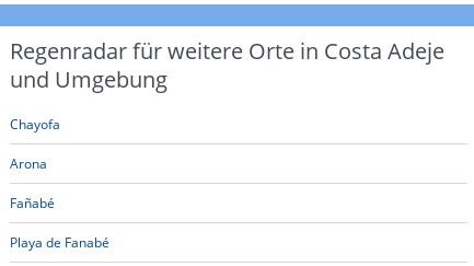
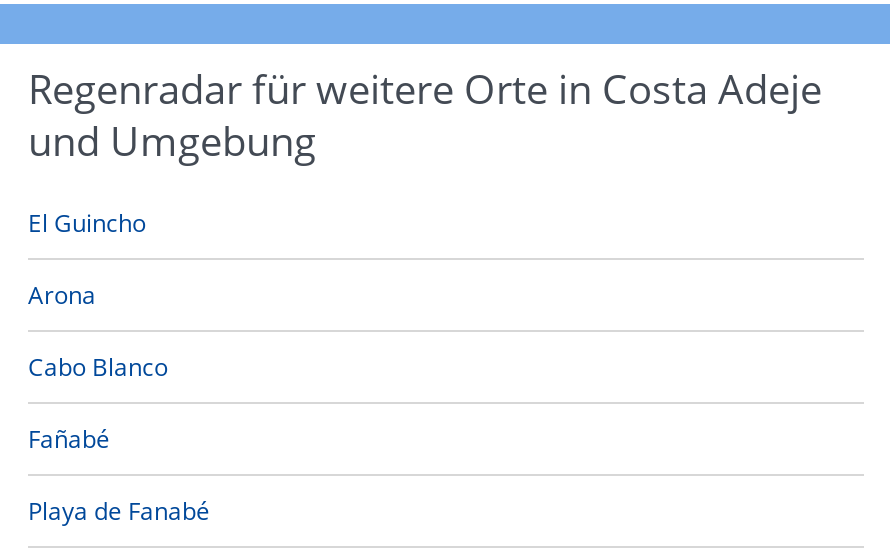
- Chayofa
+ El Guincho

+ Cabo Blanco
